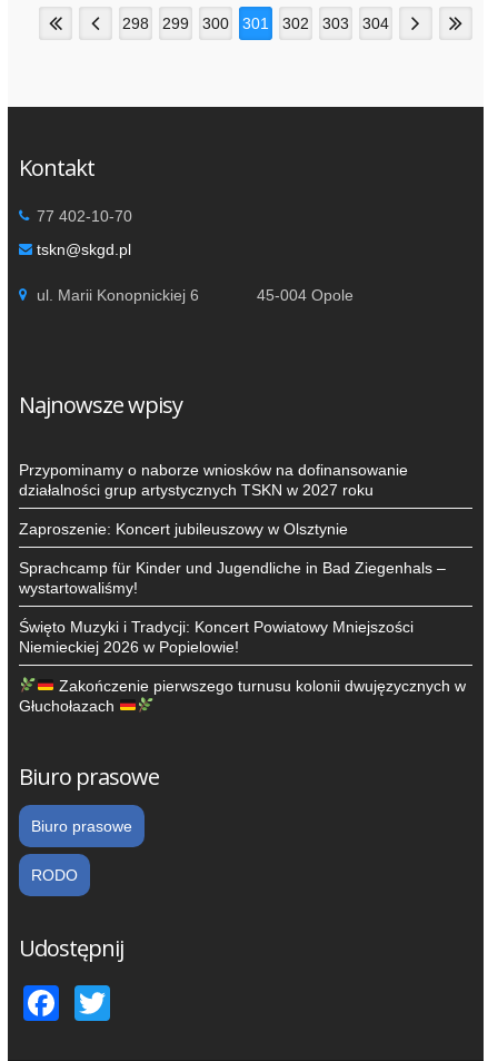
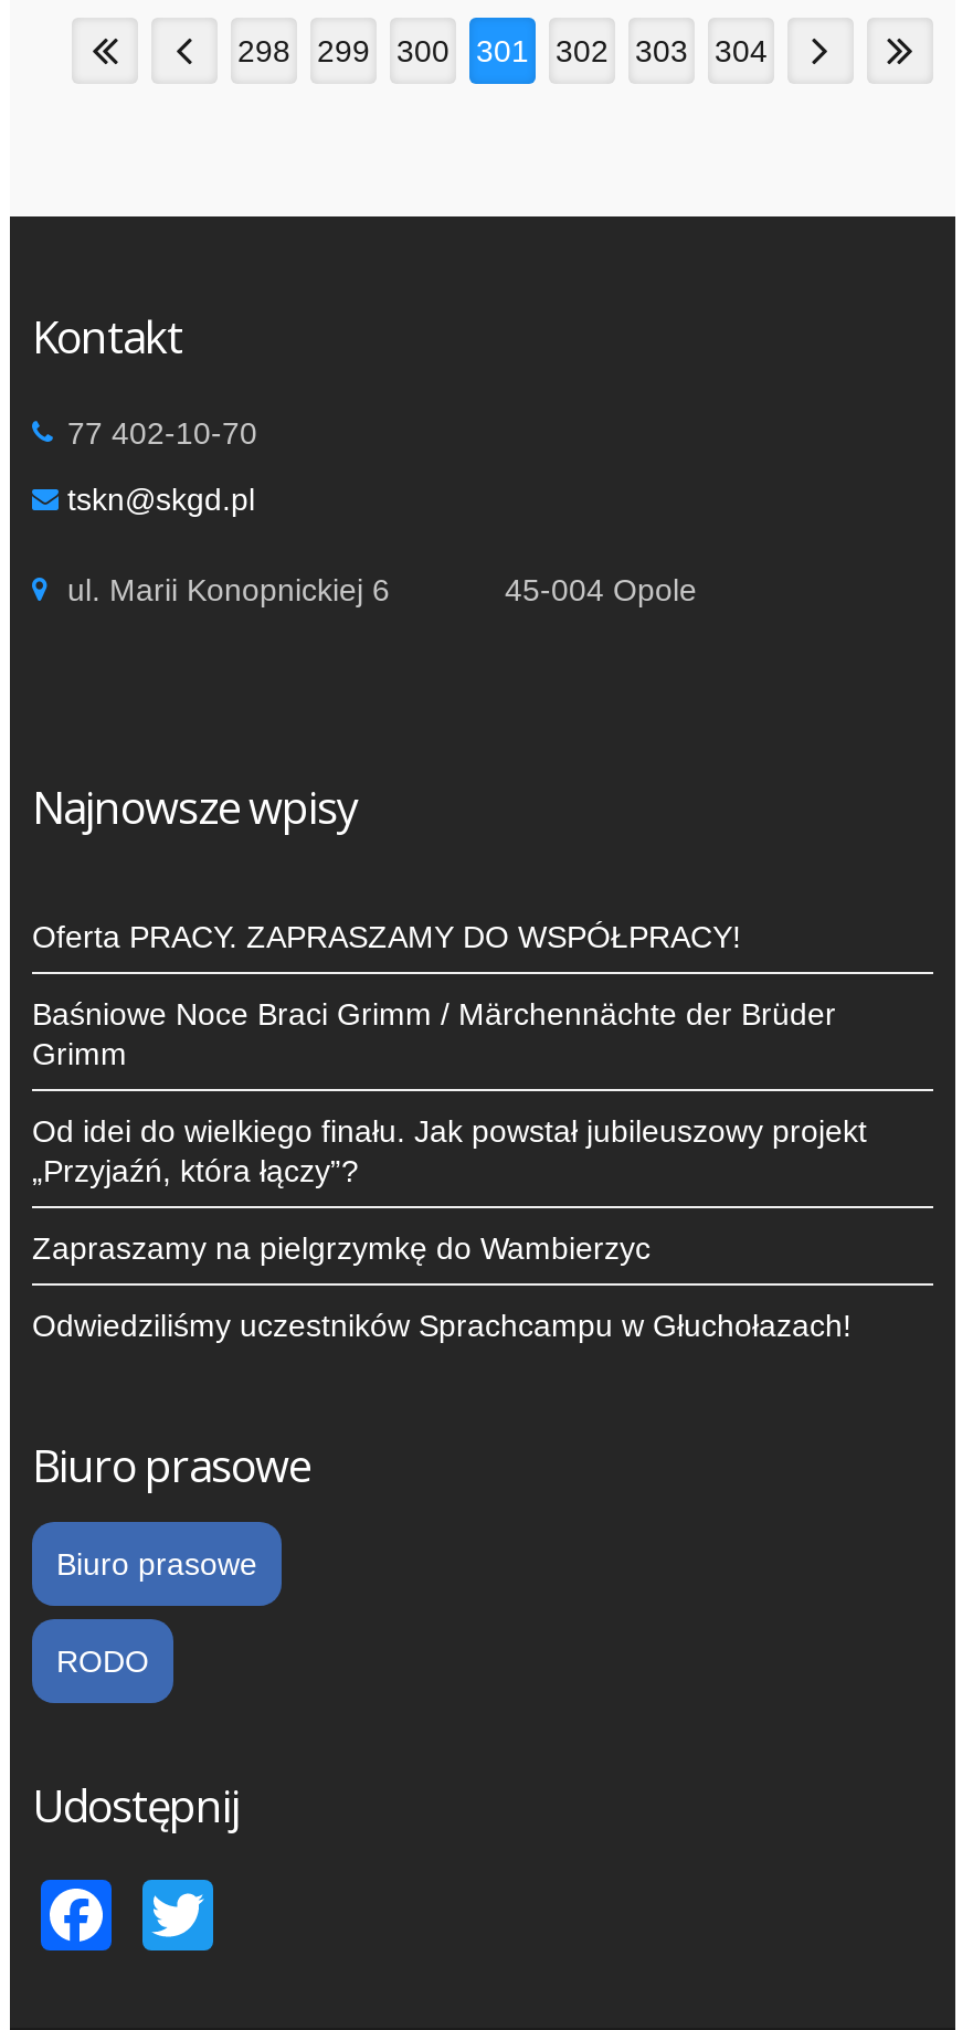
- Przypominamy o naborze wniosków na dofinansowanie
- działalności grup artystycznych TSKN w 2027 roku
+ Oferta PRACY. ZAPRASZAMY DO WSPÓŁPRACY!

- Zaproszenie: Koncert jubileuszowy w Olsztynie
+ Baśniowe Noce Braci Grimm / Märchennächte der Brüder
+ Grimm

- Sprachcamp für Kinder und Jugendliche in Bad Ziegenhals –
- wystartowaliśmy!
+ Od idei do wielkiego finału. Jak powstał jubileuszowy projekt
+ „Przyjaźń, która łączy”?

- Święto Muzyki i Tradycji: Koncert Powiatowy Mniejszości
- Niemieckiej 2026 w Popielowie!
+ Zapraszamy na pielgrzymkę do Wambierzyc

- Zakończenie pierwszego turnusu kolonii dwujęzycznych w
- Głuchołazach
+ Odwiedziliśmy uczestników Sprachcampu w Głuchołazach!
